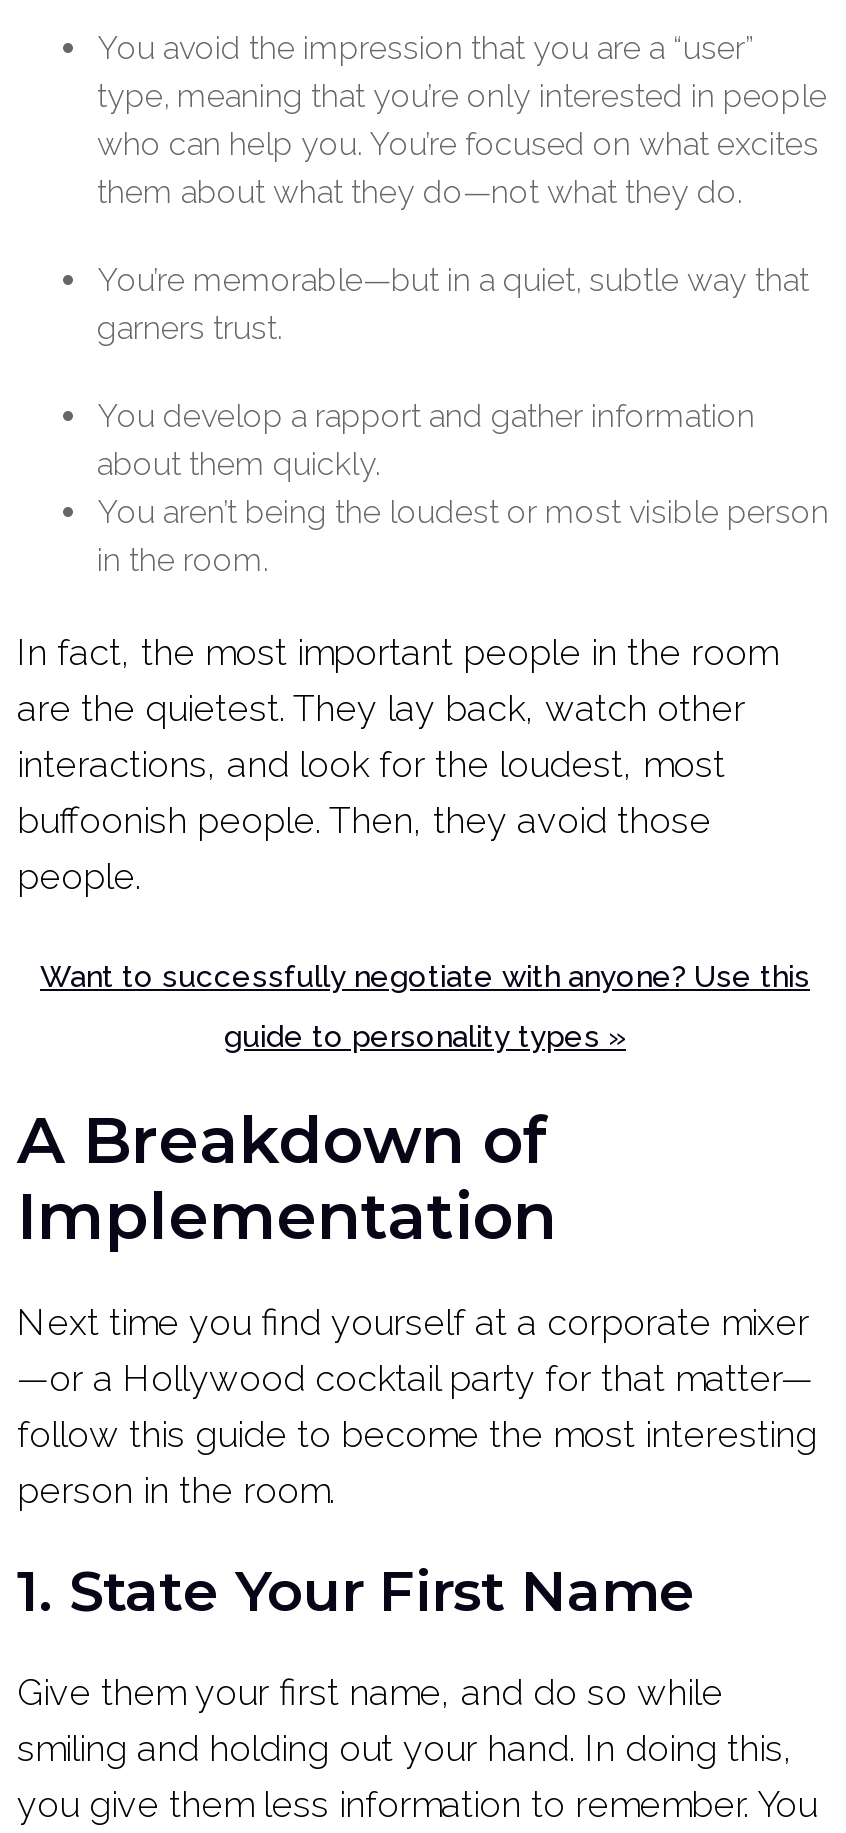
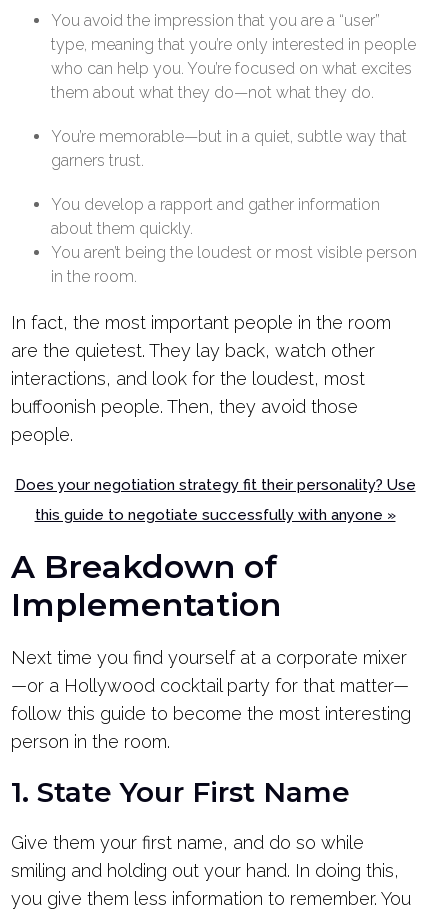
- Want to successfully negotiate with anyone? Use this
+ Does your negotiation strategy fit their personality? Use

- guide to personality types »
+ this guide to negotiate successfully with anyone »
